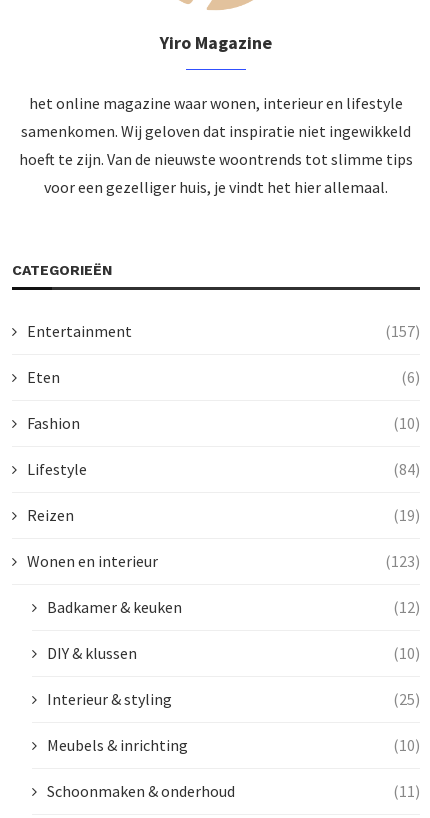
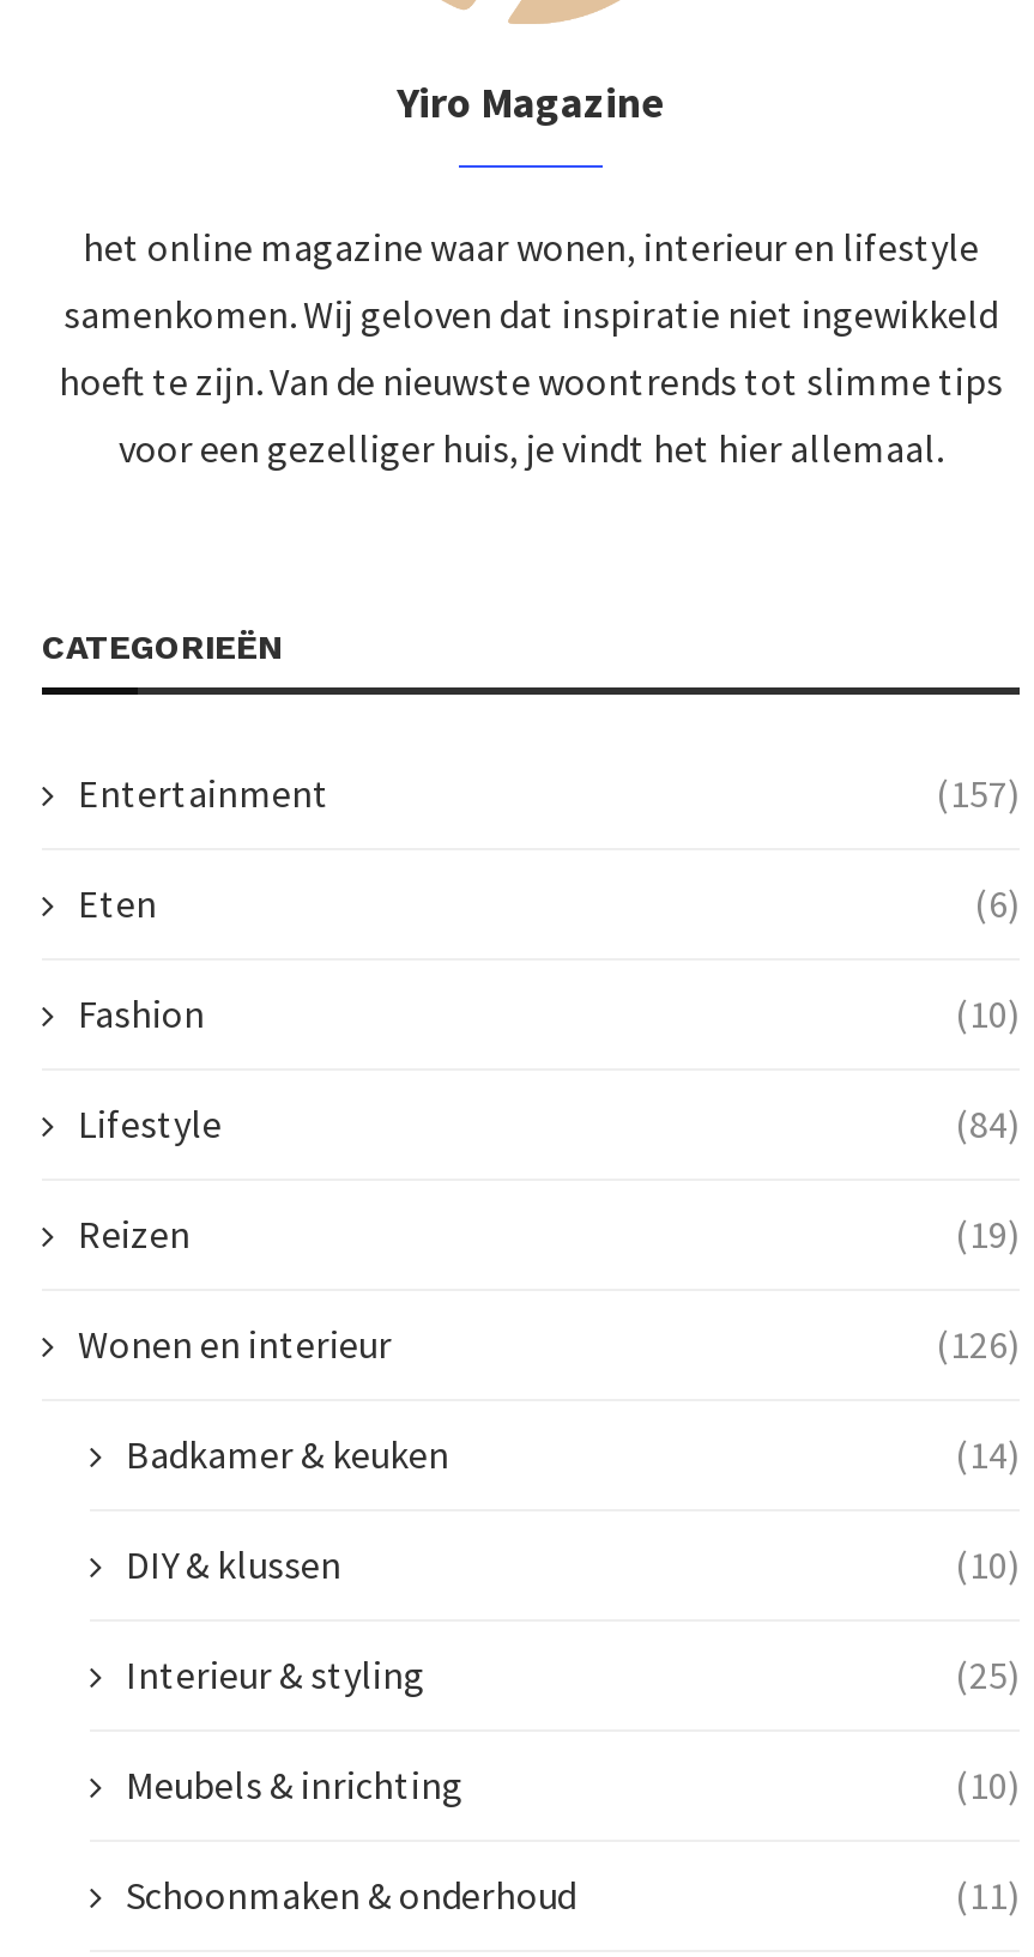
- (123)
+ (126)

- (12)
+ (14)
